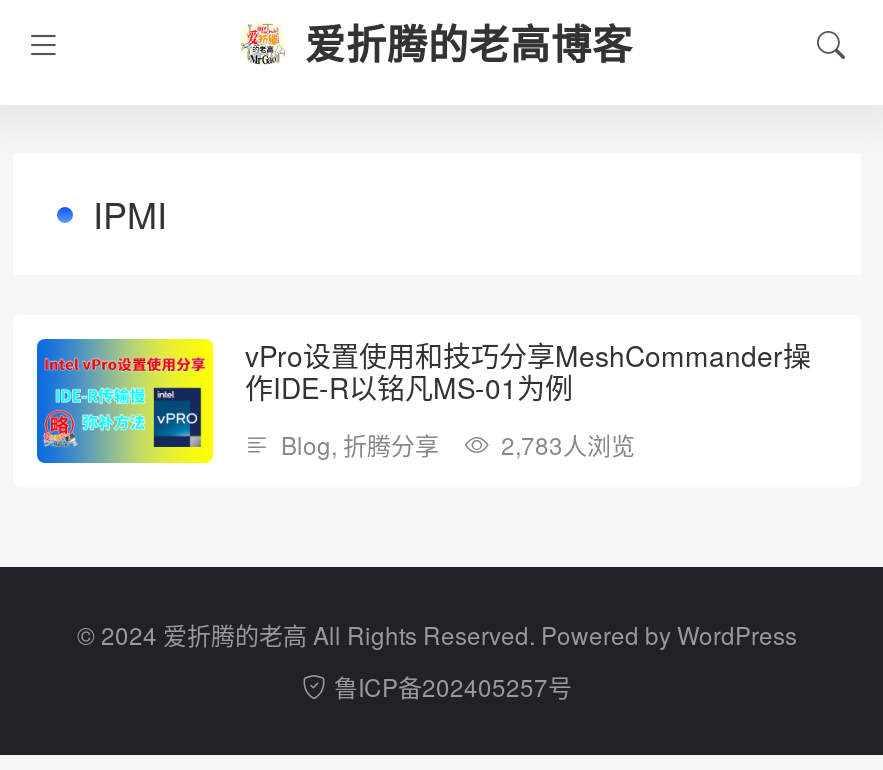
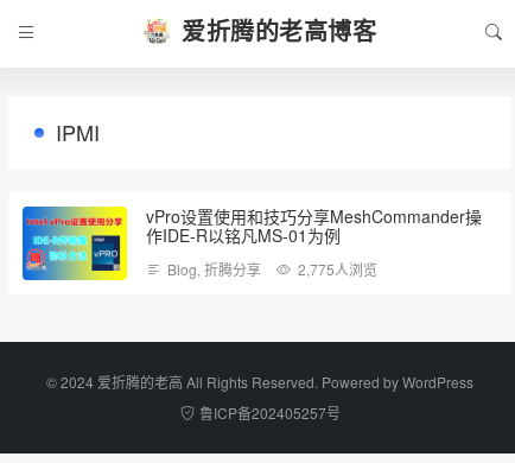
- Blog,折腾分享 2,783人浏览
+ Blog,折腾分享 2,775人浏览
